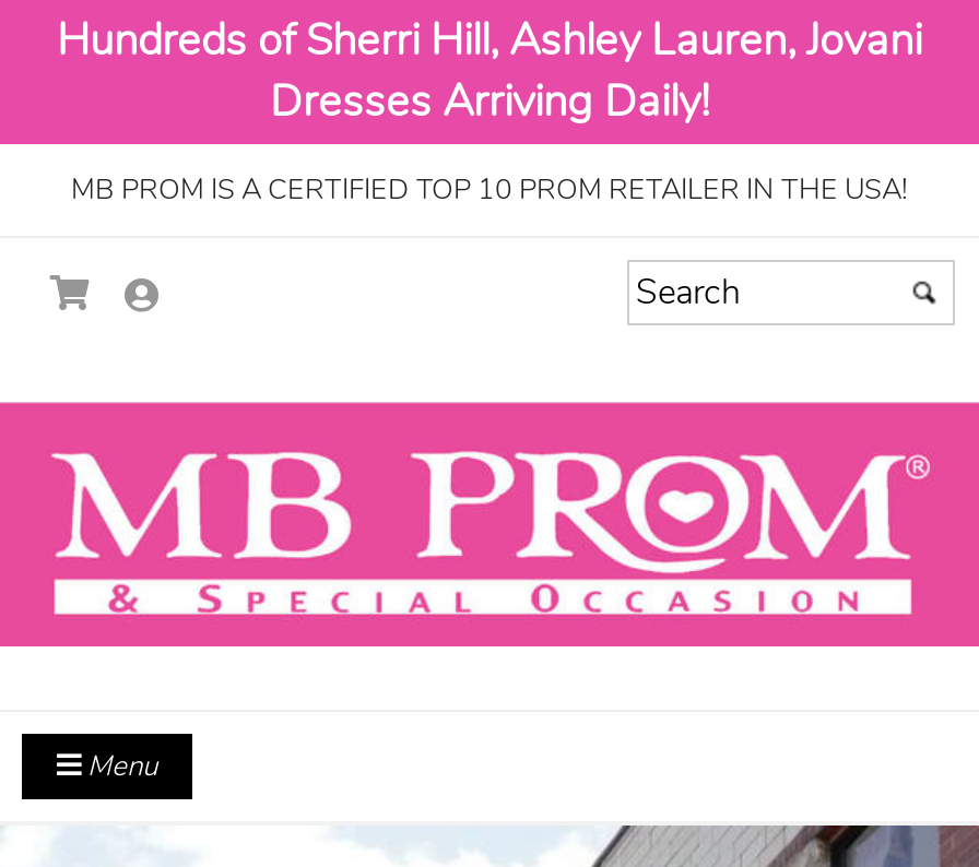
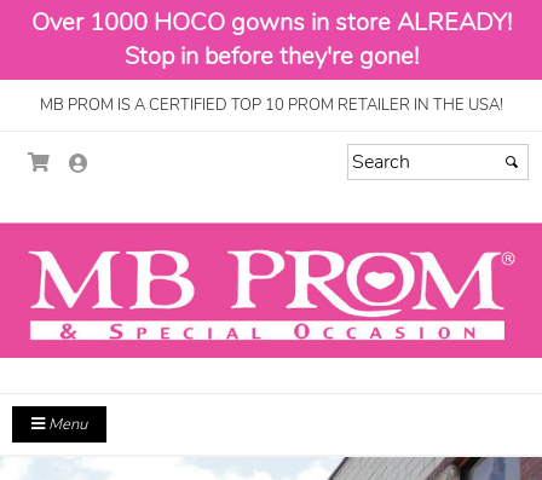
- Hundreds of Sherri Hill, Ashley Lauren, Jovani
- Dresses Arriving Daily!
+ Over 1000 HOCO gowns in store ALREADY!
+ Stop in before they're gone!
